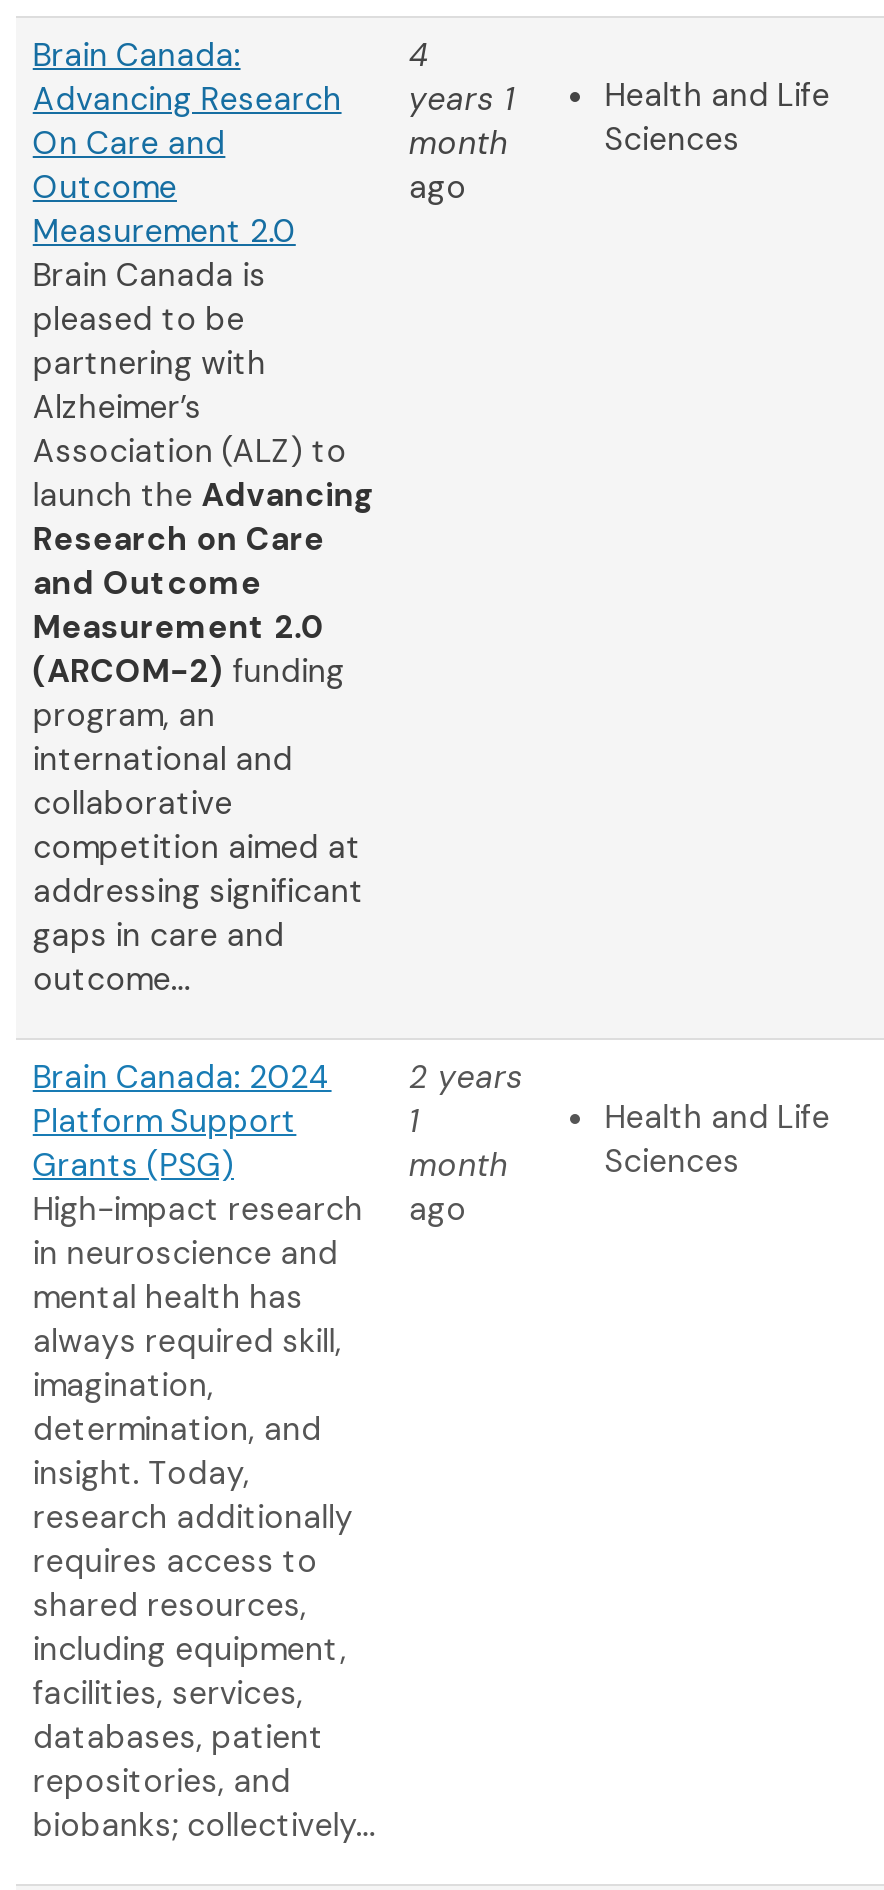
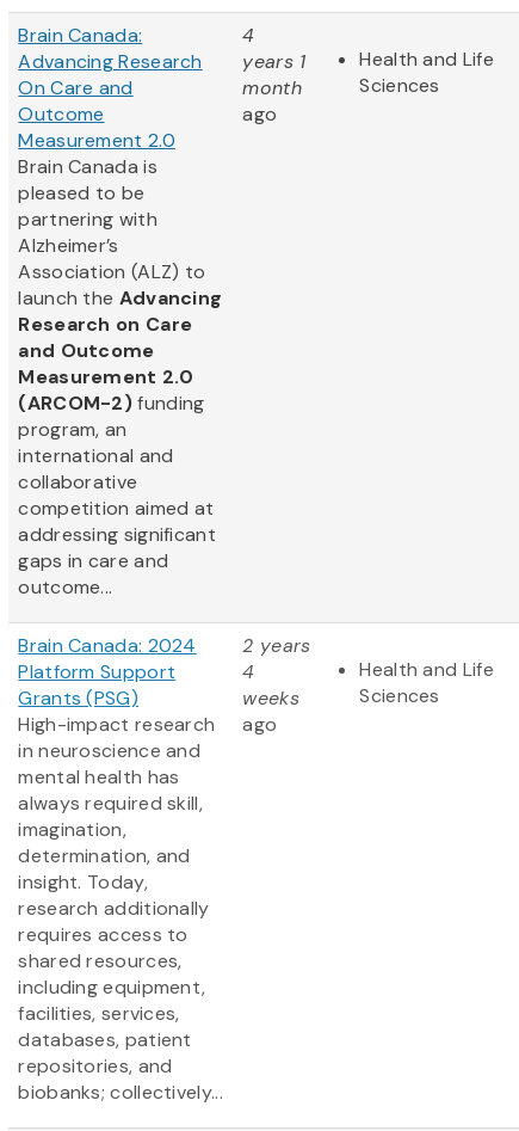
- 1
- month
+ 4
+ weeks
